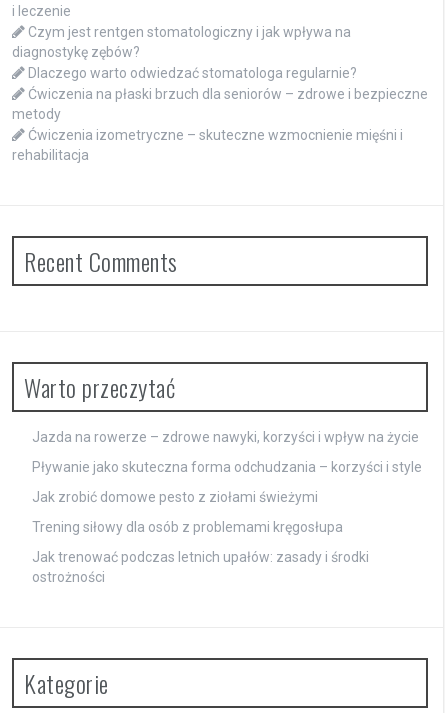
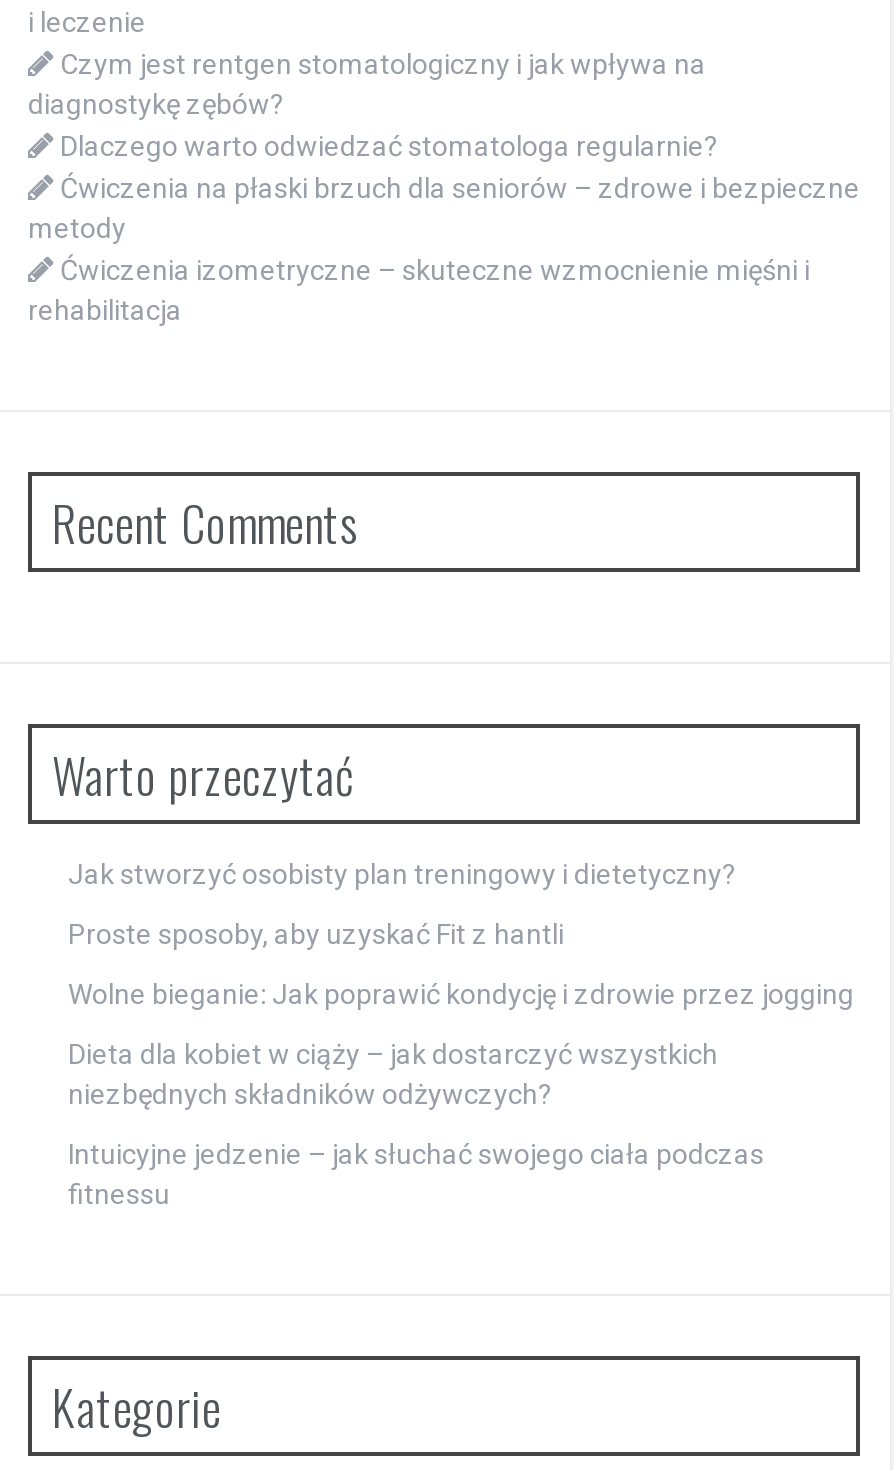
- Jazda na rowerze – zdrowe nawyki, korzyści i wpływ na życie
+ Jak stworzyć osobisty plan treningowy i dietetyczny?

- Pływanie jako skuteczna forma odchudzania – korzyści i style
+ Proste sposoby, aby uzyskać Fit z hantli

- Jak zrobić domowe pesto z ziołami świeżymi
+ Wolne bieganie: Jak poprawić kondycję i zdrowie przez jogging

- Trening siłowy dla osób z problemami kręgosłupa
+ Dieta dla kobiet w ciąży – jak dostarczyć wszystkich
+ niezbędnych składników odżywczych?

- Jak trenować podczas letnich upałów: zasady i środki
- ostrożności
+ Intuicyjne jedzenie – jak słuchać swojego ciała podczas
+ fitnessu
